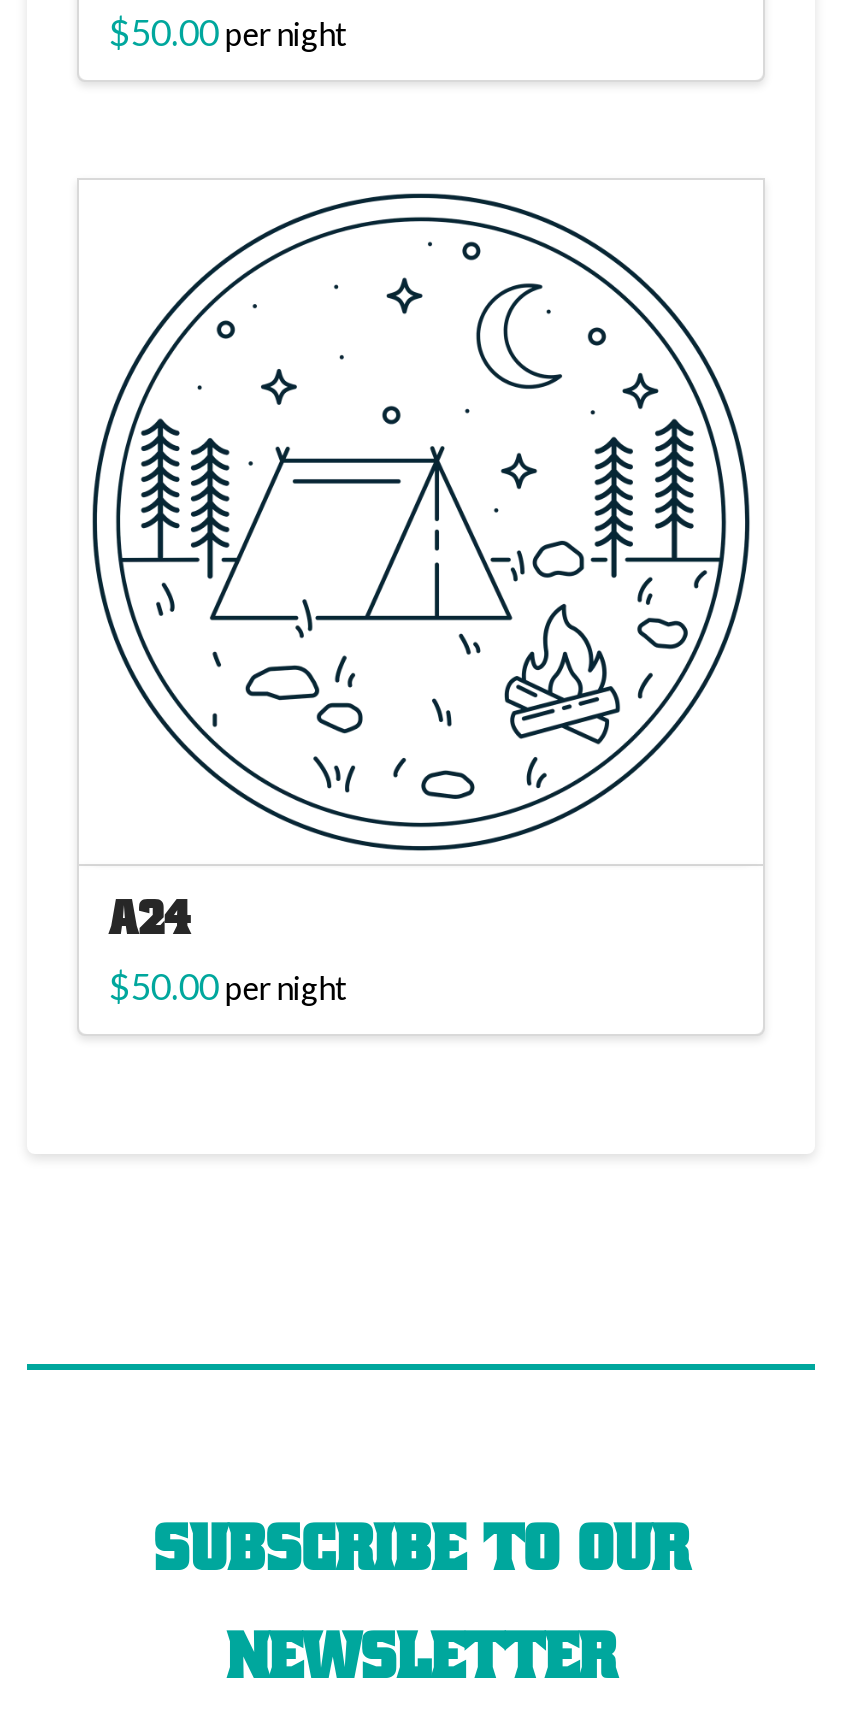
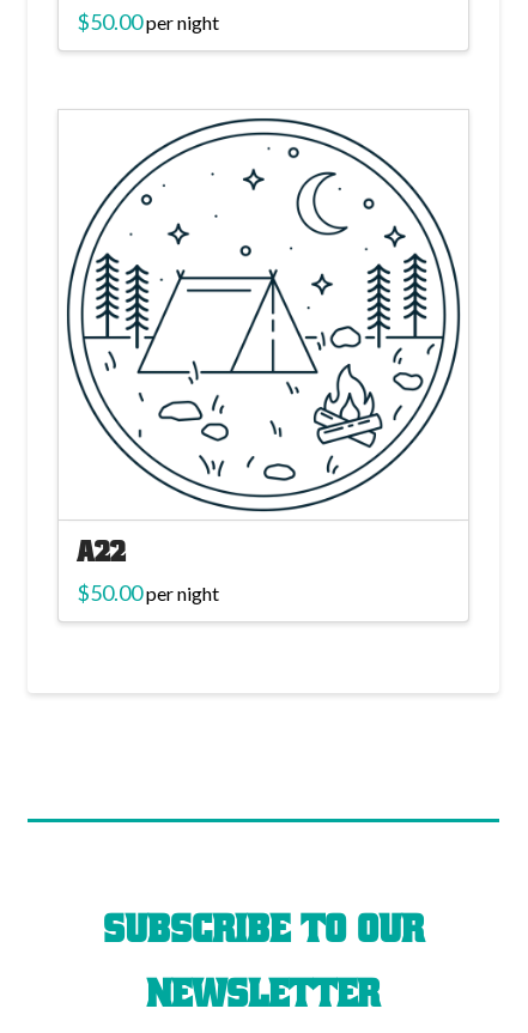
- A24
+ A22
